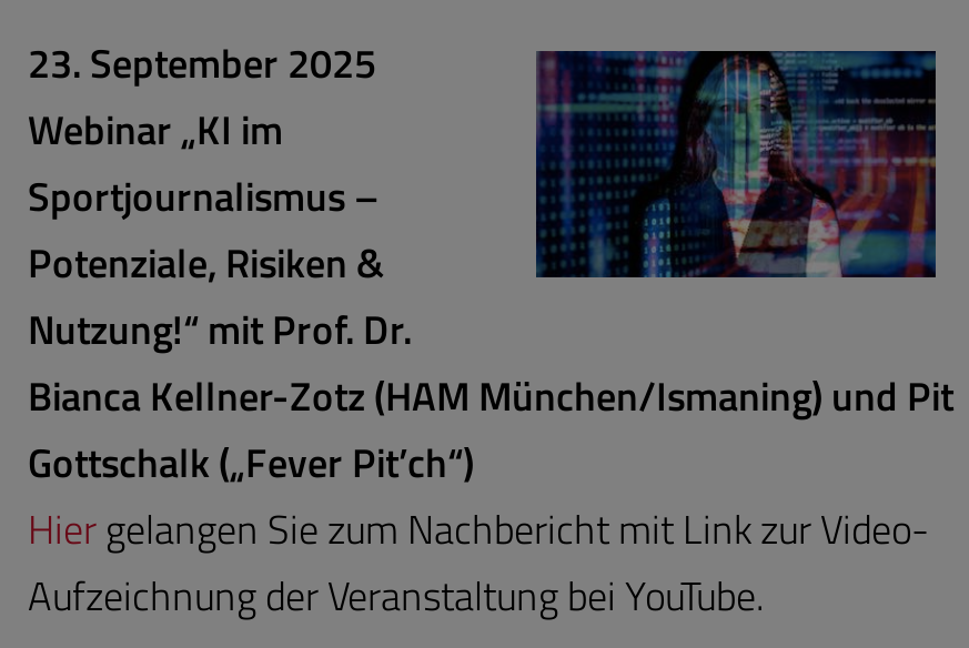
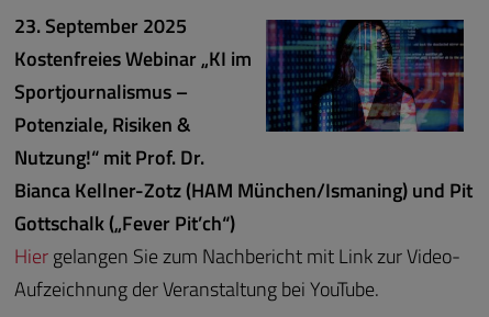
- Webinar „KI im
+ Kostenfreies Webinar „KI im
